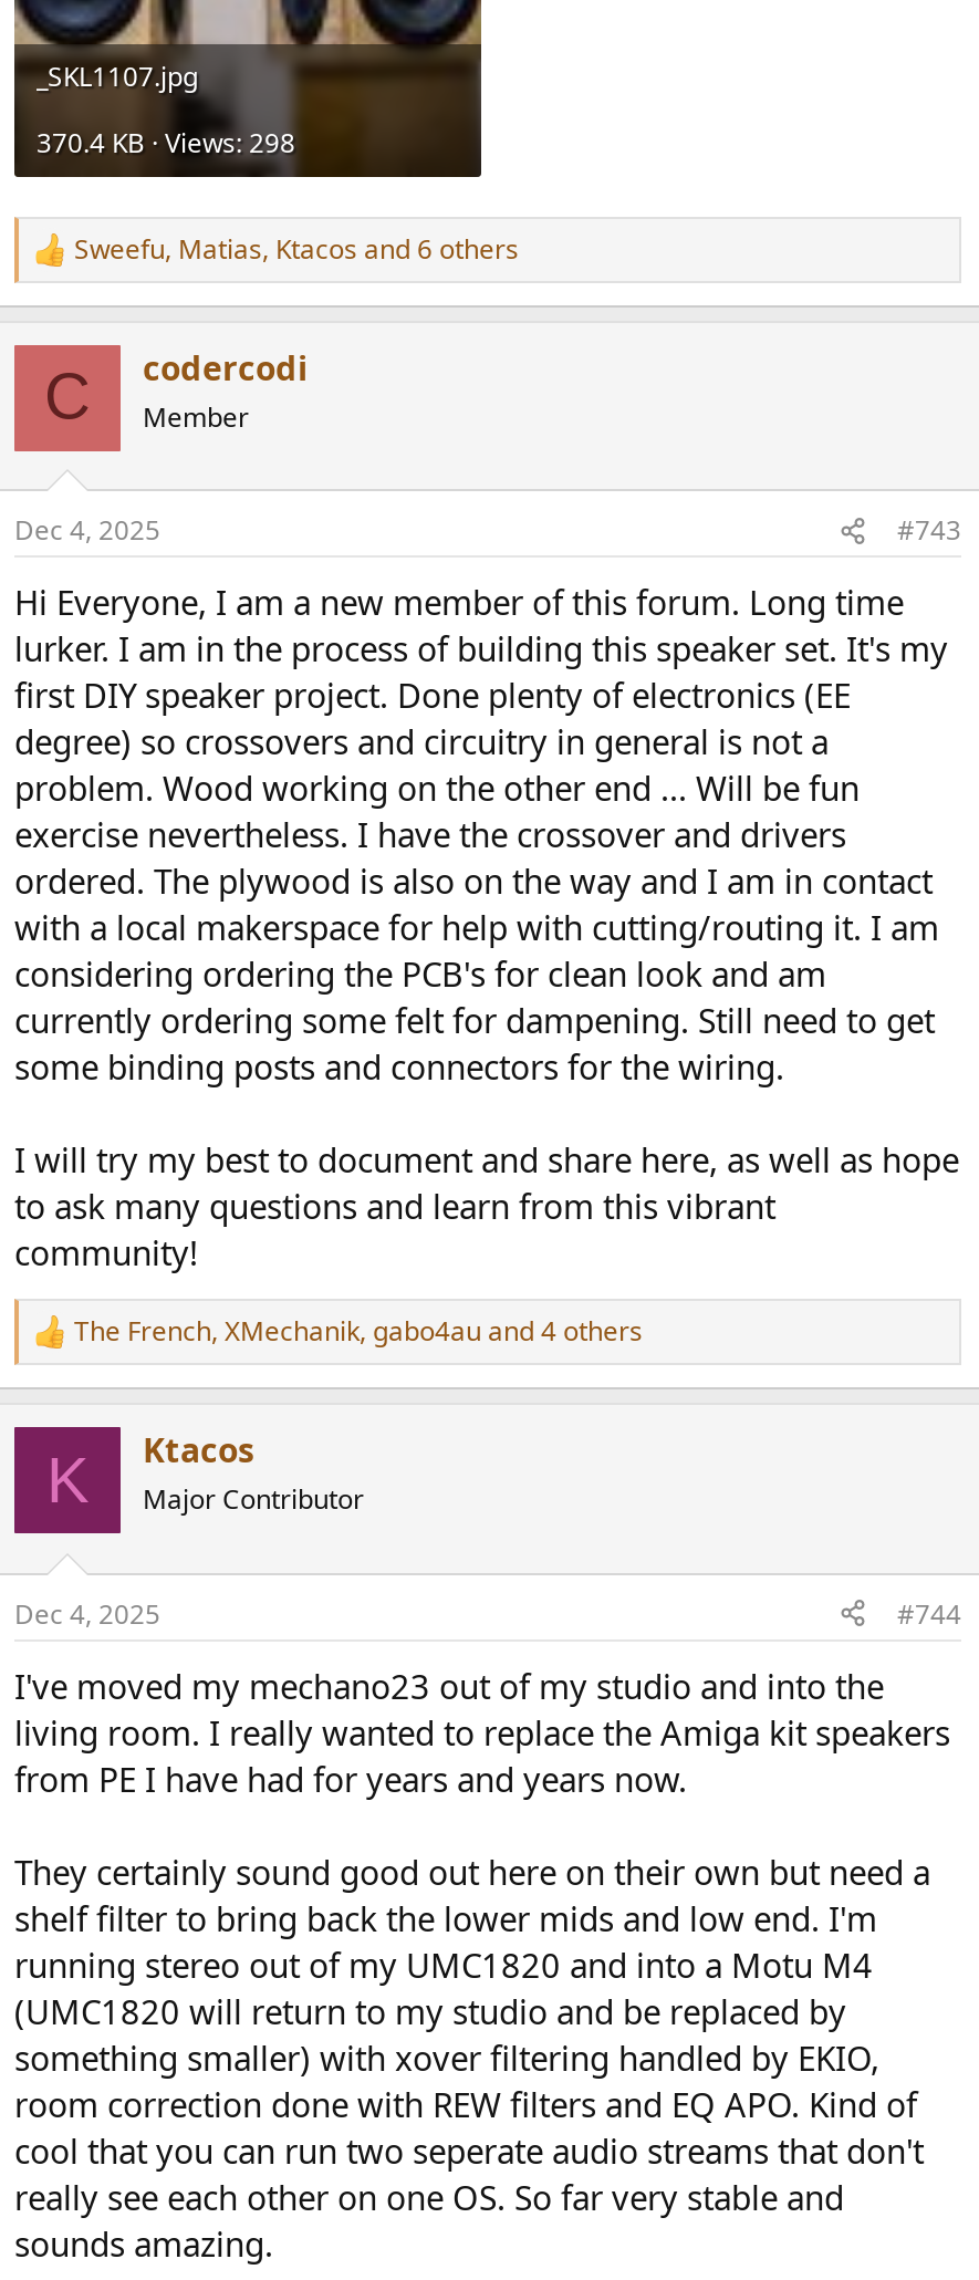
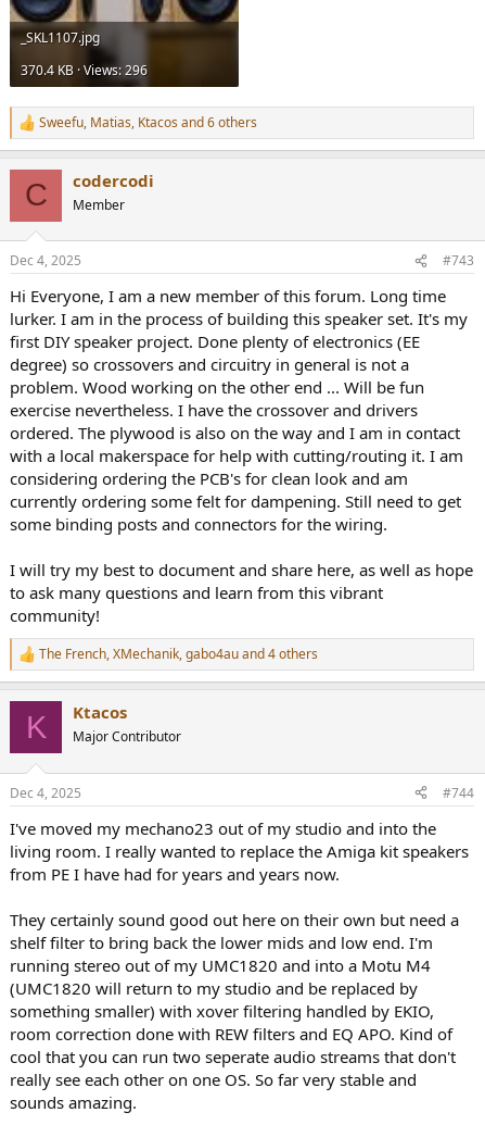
- 370.4 KB · Views: 298
+ 370.4 KB · Views: 296
